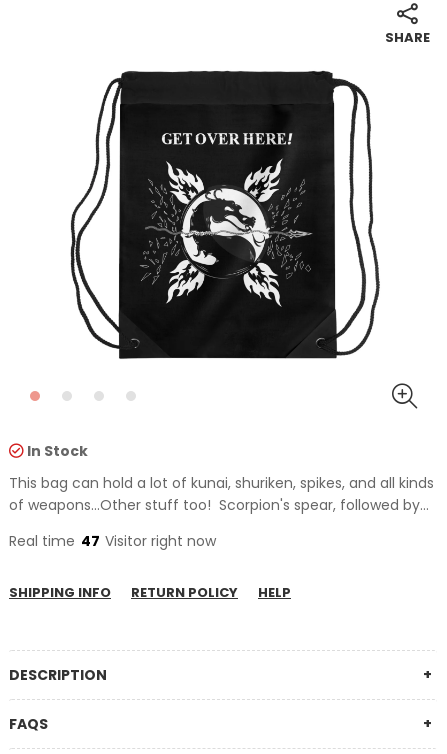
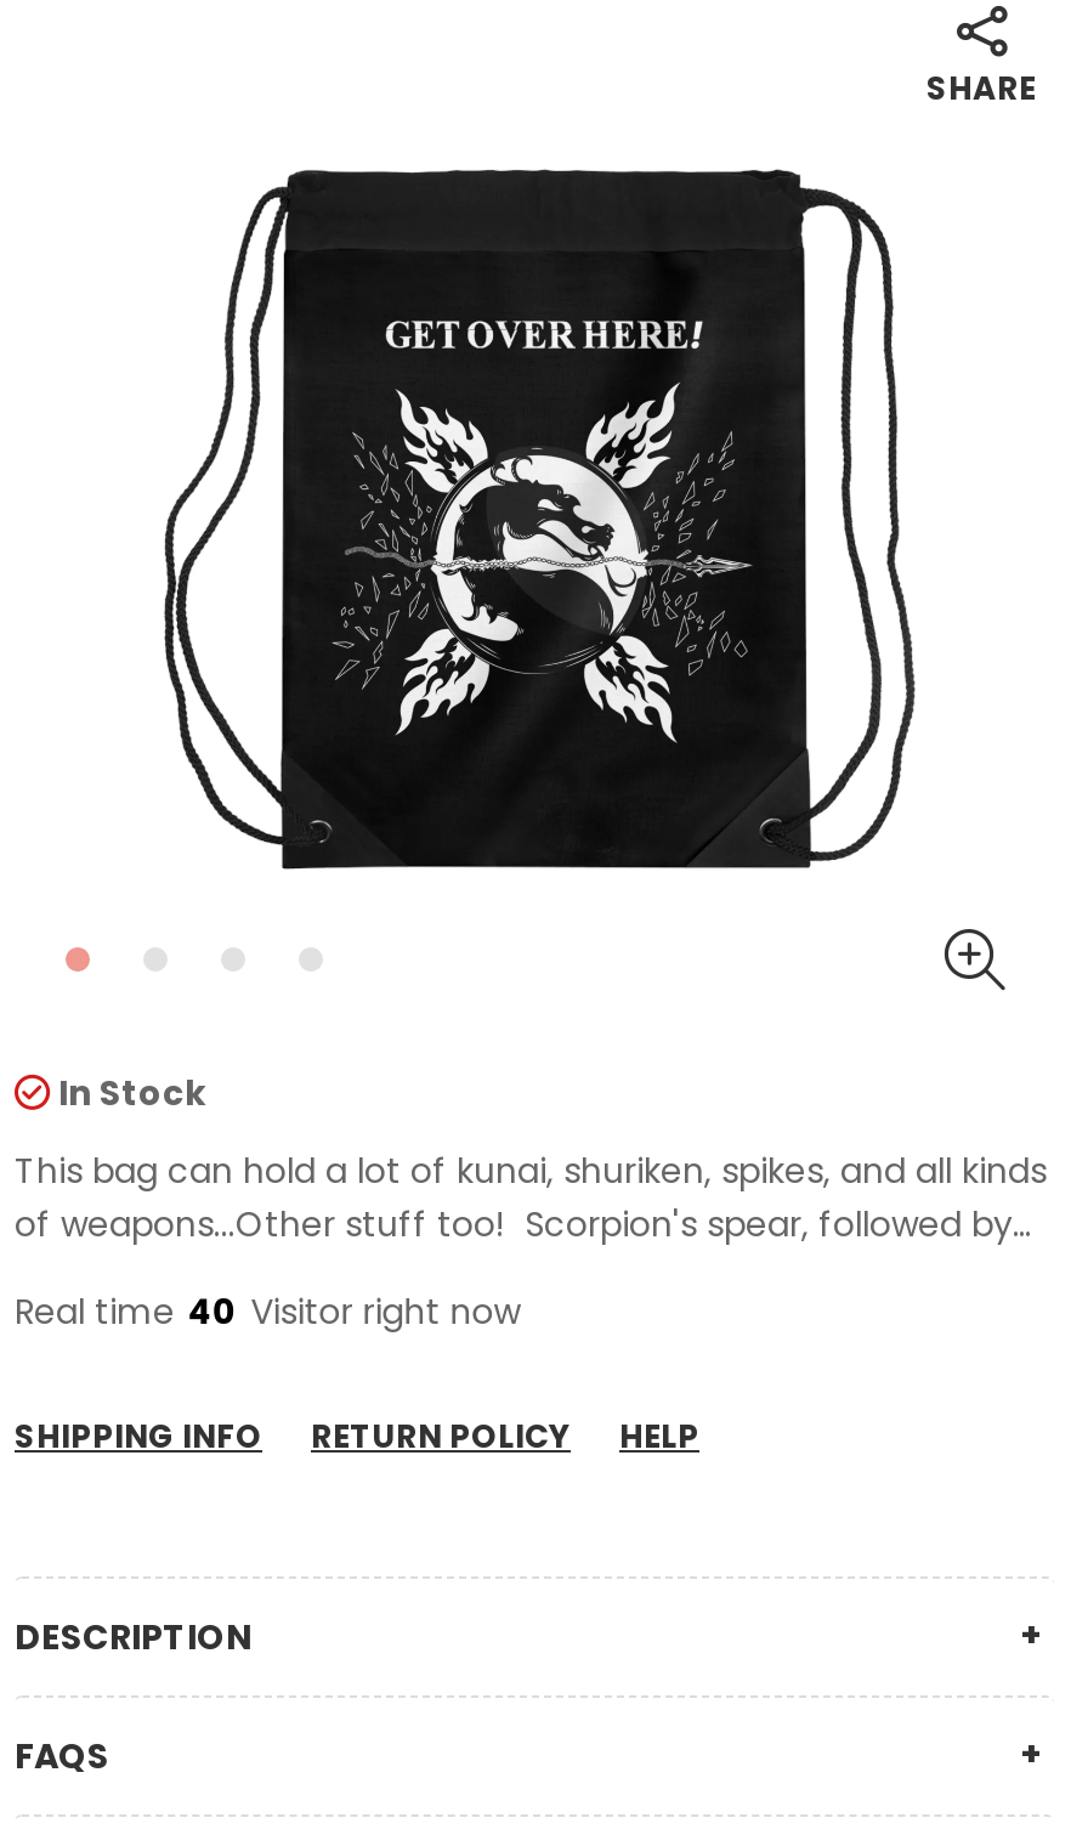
- Real time 47 Visitor right now
+ Real time 40 Visitor right now
